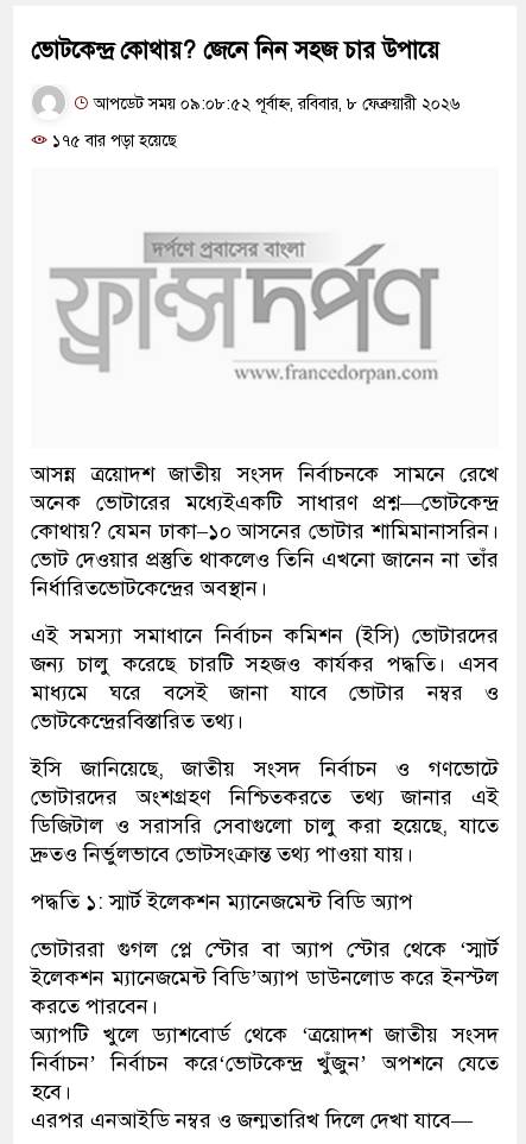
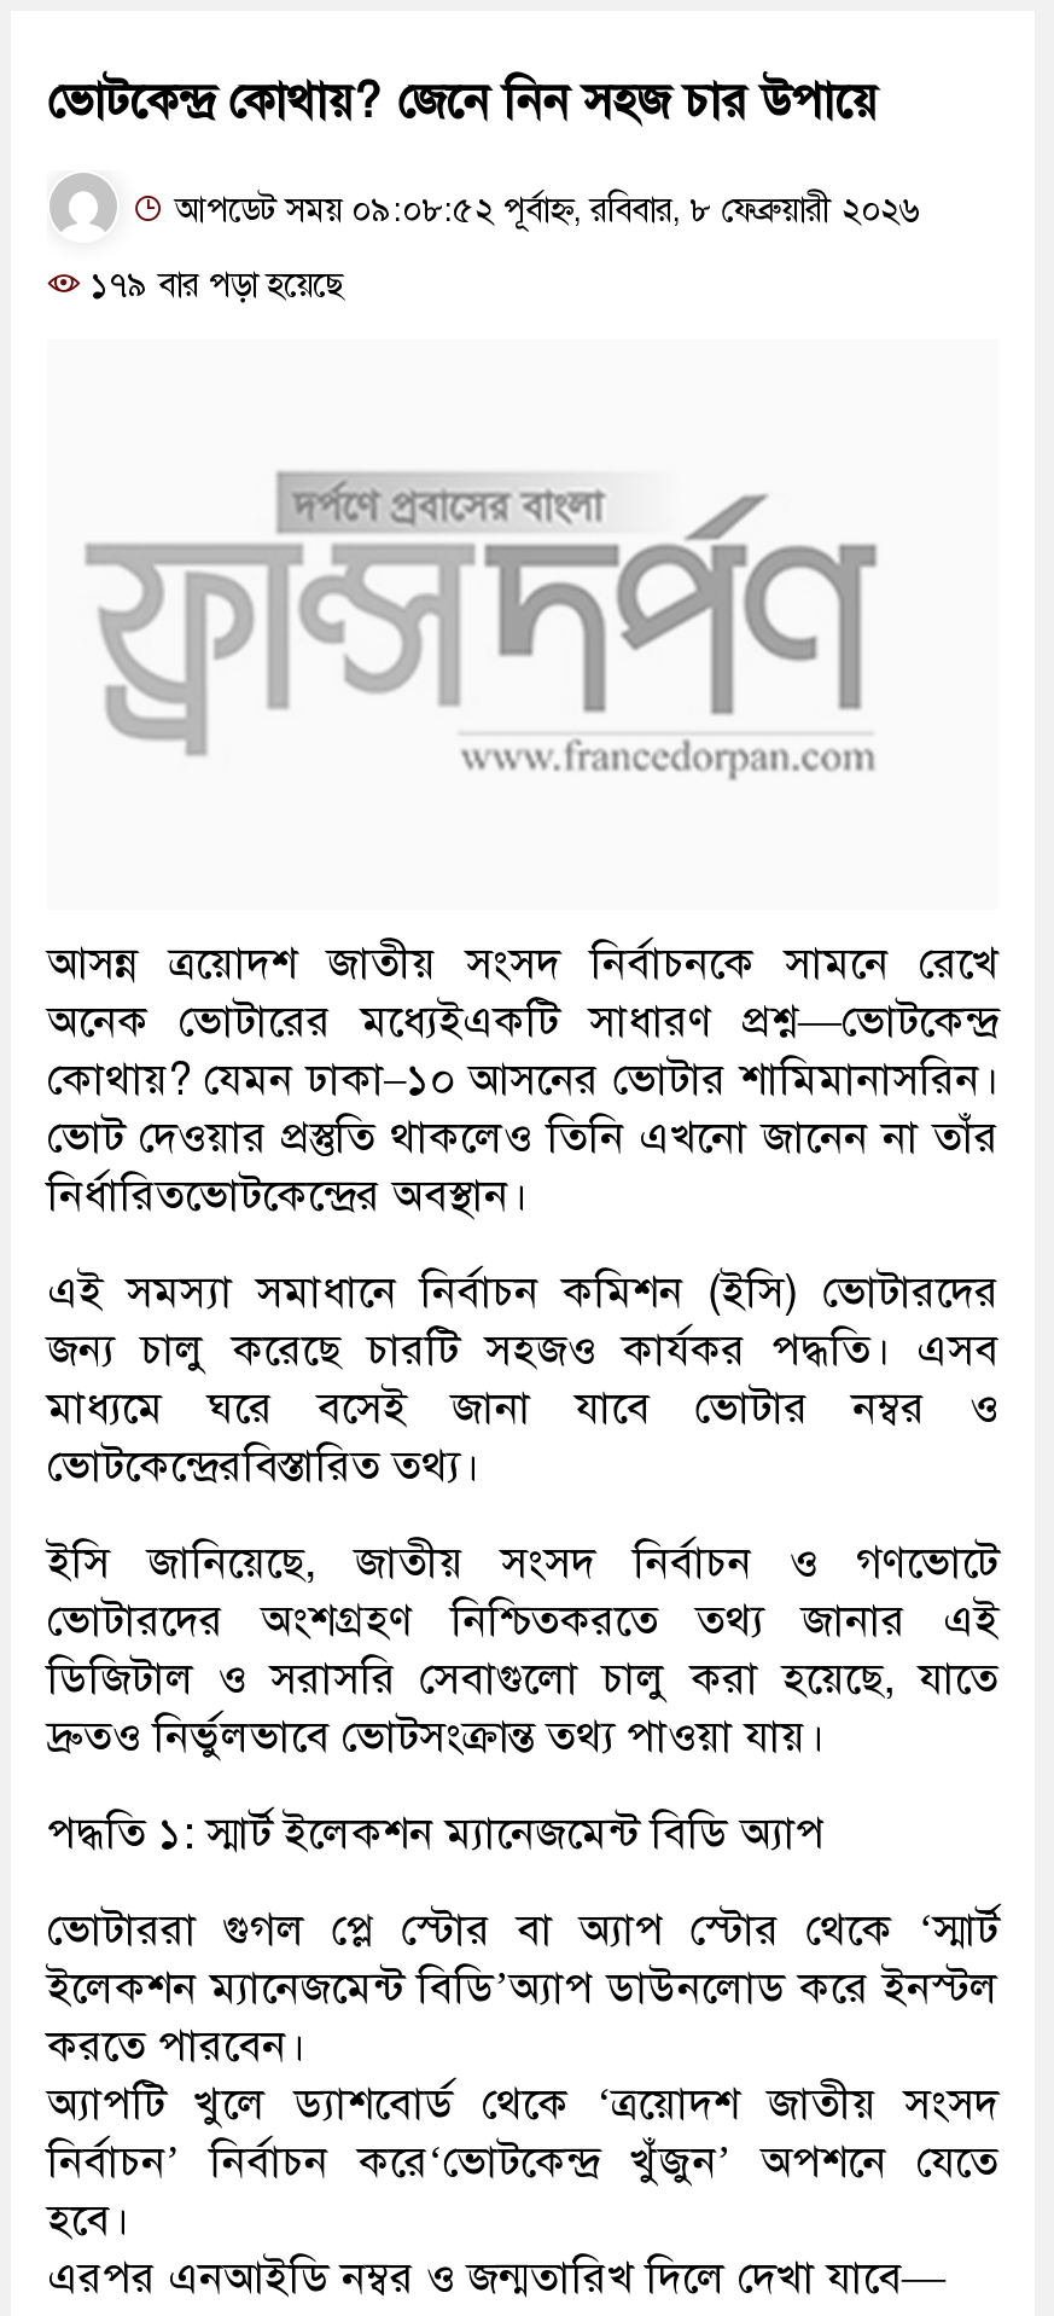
- ১৭৫ বার পড়া হয়েছে
+ ১৭৯ বার পড়া হয়েছে
